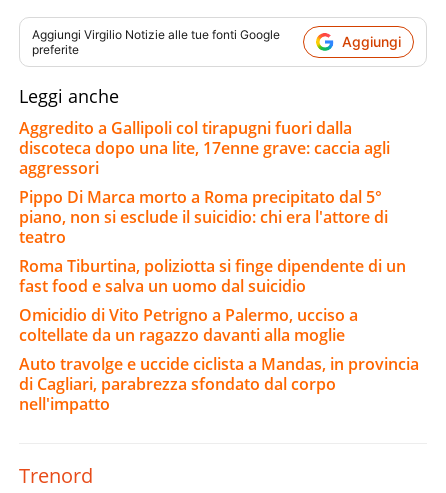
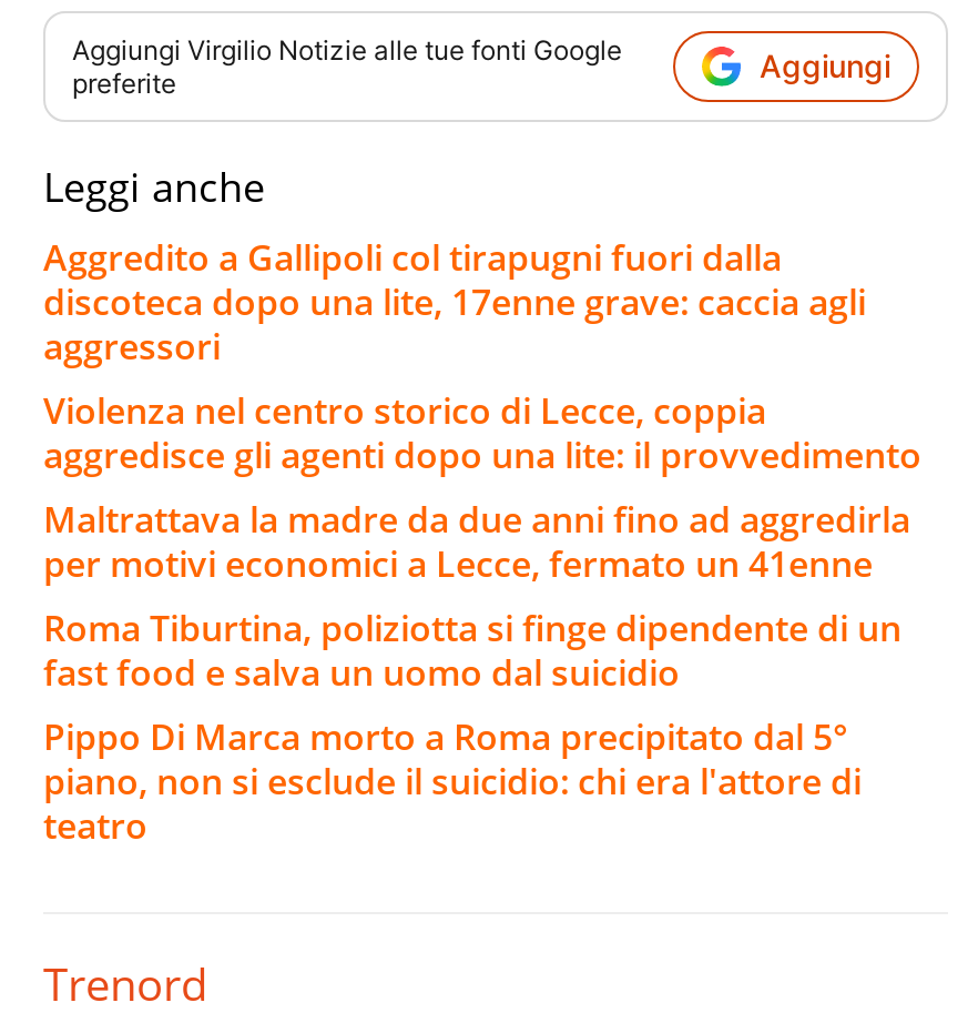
+ Violenza nel centro storico di Lecce, coppia
+ aggredisce gli agenti dopo una lite: il provvedimento
+ Maltrattava la madre da due anni fino ad aggredirla
+ per motivi economici a Lecce, fermato un 41enne

moved down: Pippo Di Marca morto a Roma precipitato dal 5° | piano, non si esclude il suicidio: chi era l'attore di | teatro

moved up: Roma Tiburtina, poliziotta si finge dipendente di un | fast food e salva un uomo dal suicidio

- Omicidio di Vito Petrigno a Palermo, ucciso a
- coltellate da un ragazzo davanti alla moglie
- Auto travolge e uccide ciclista a Mandas, in provincia
- di Cagliari, parabrezza sfondato dal corpo
- nell'impatto
